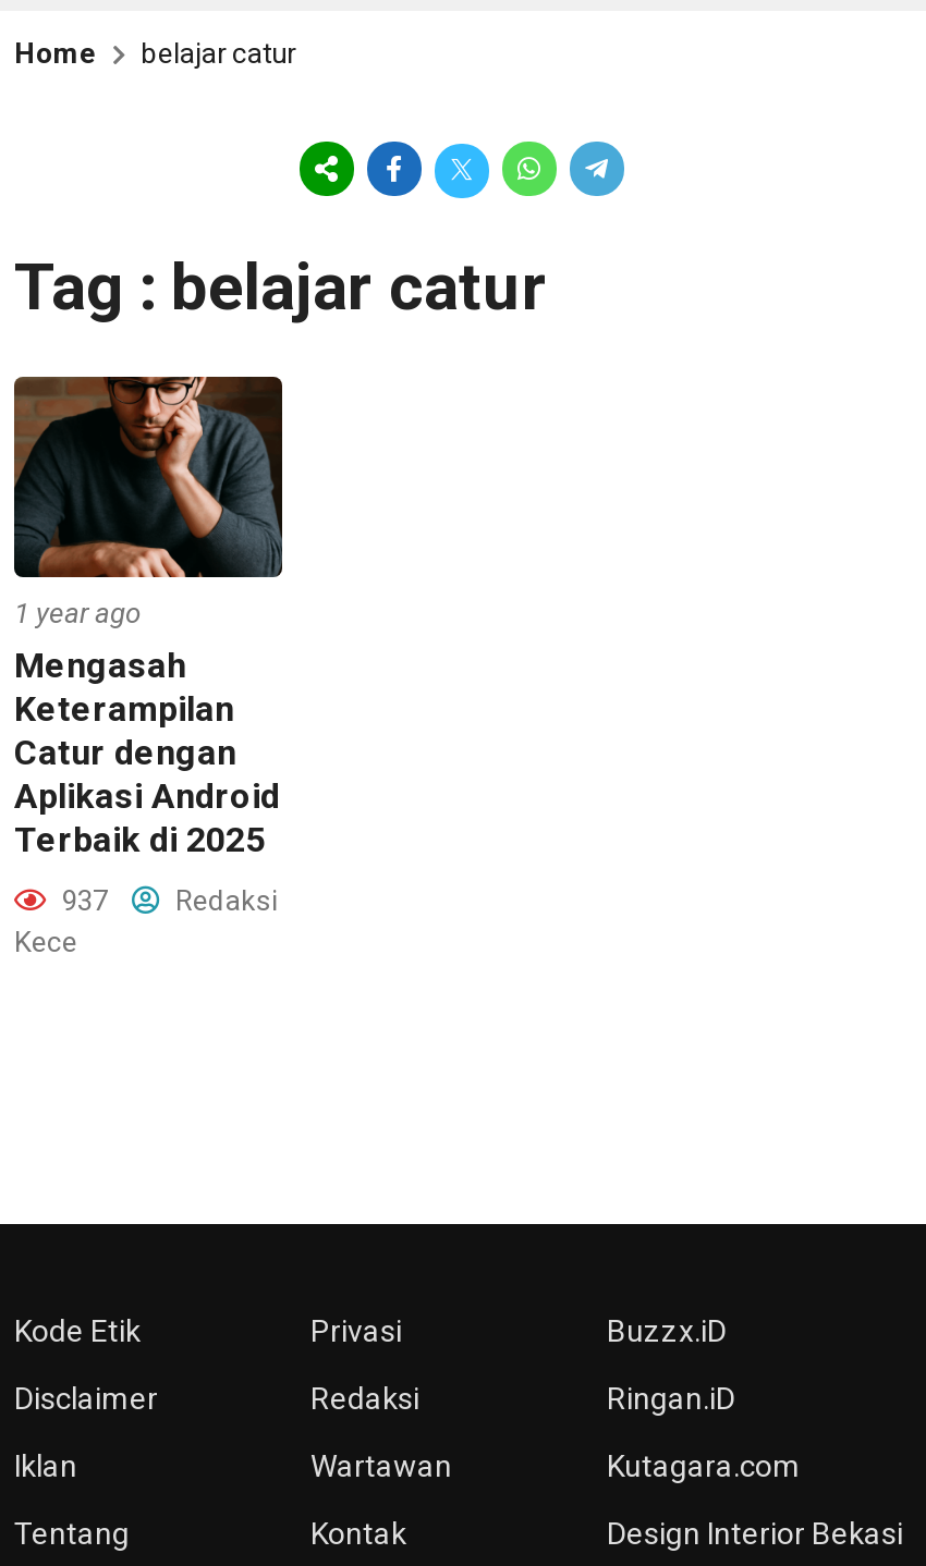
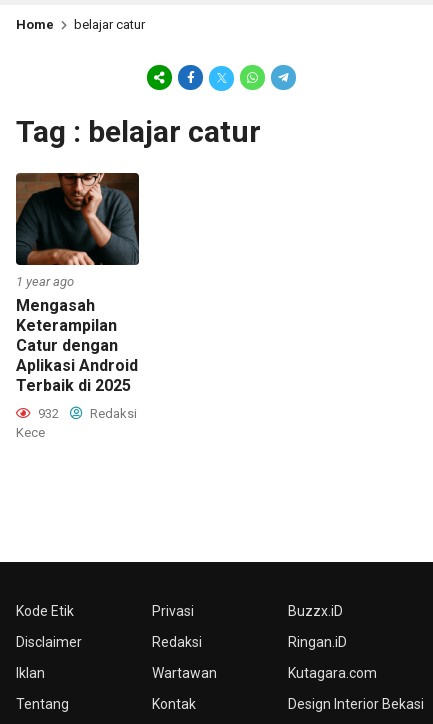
- 937 Redaksi
+ 932 Redaksi
